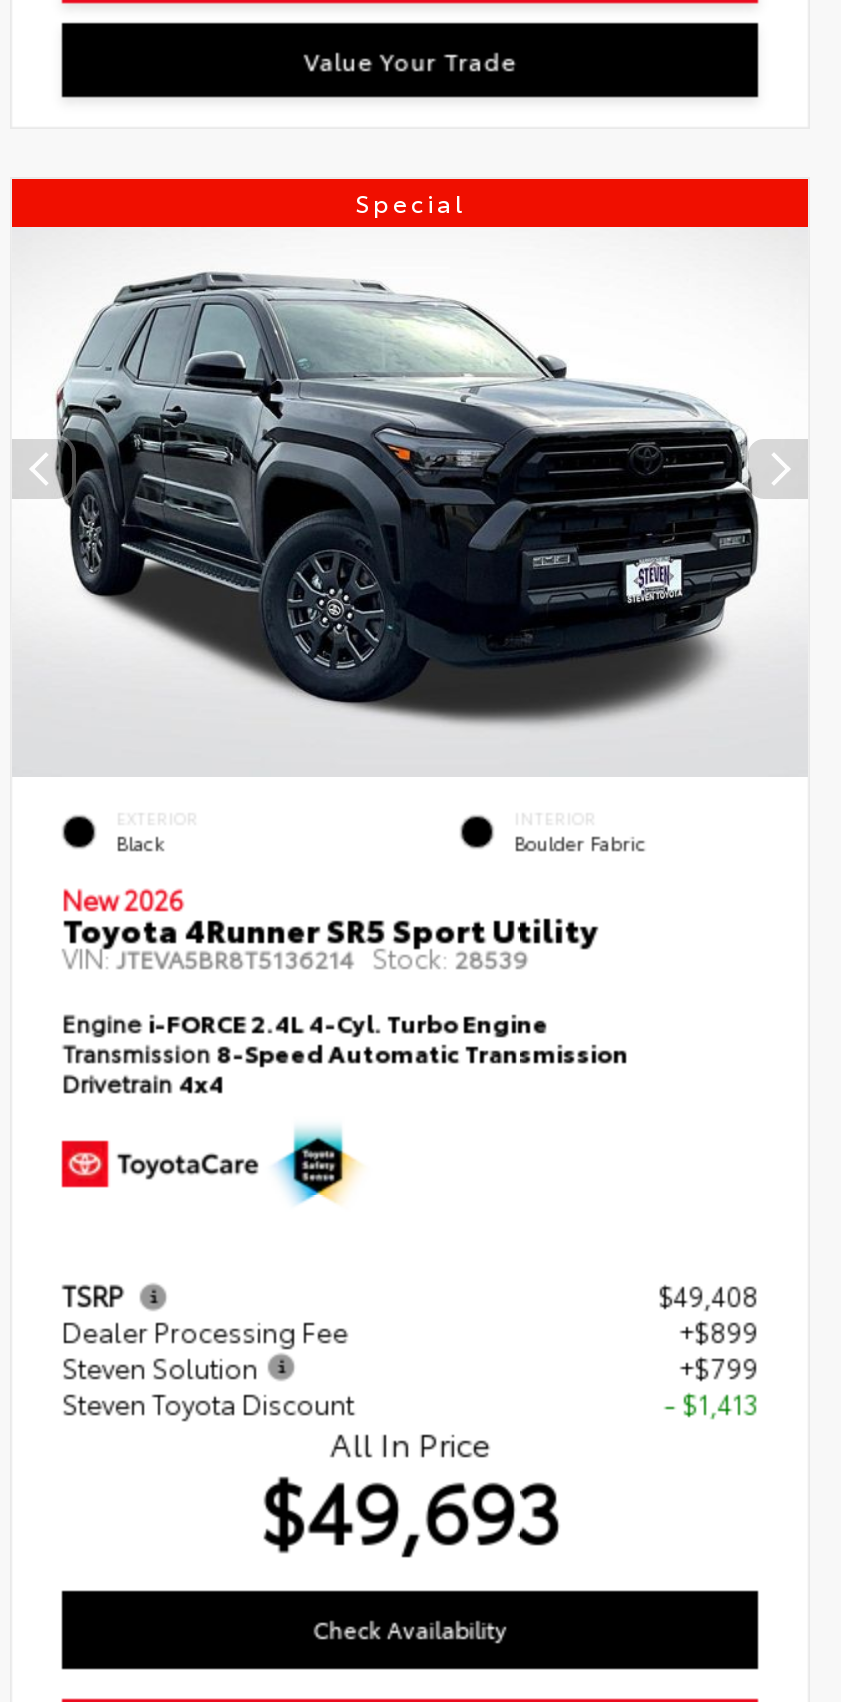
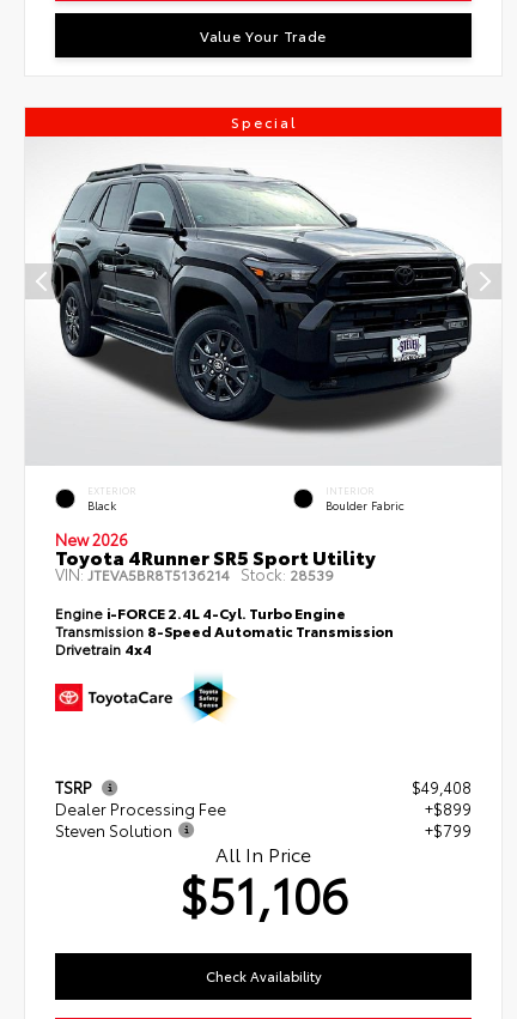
- Steven Toyota Discount
- - $1,413

- $49,693
+ $51,106
